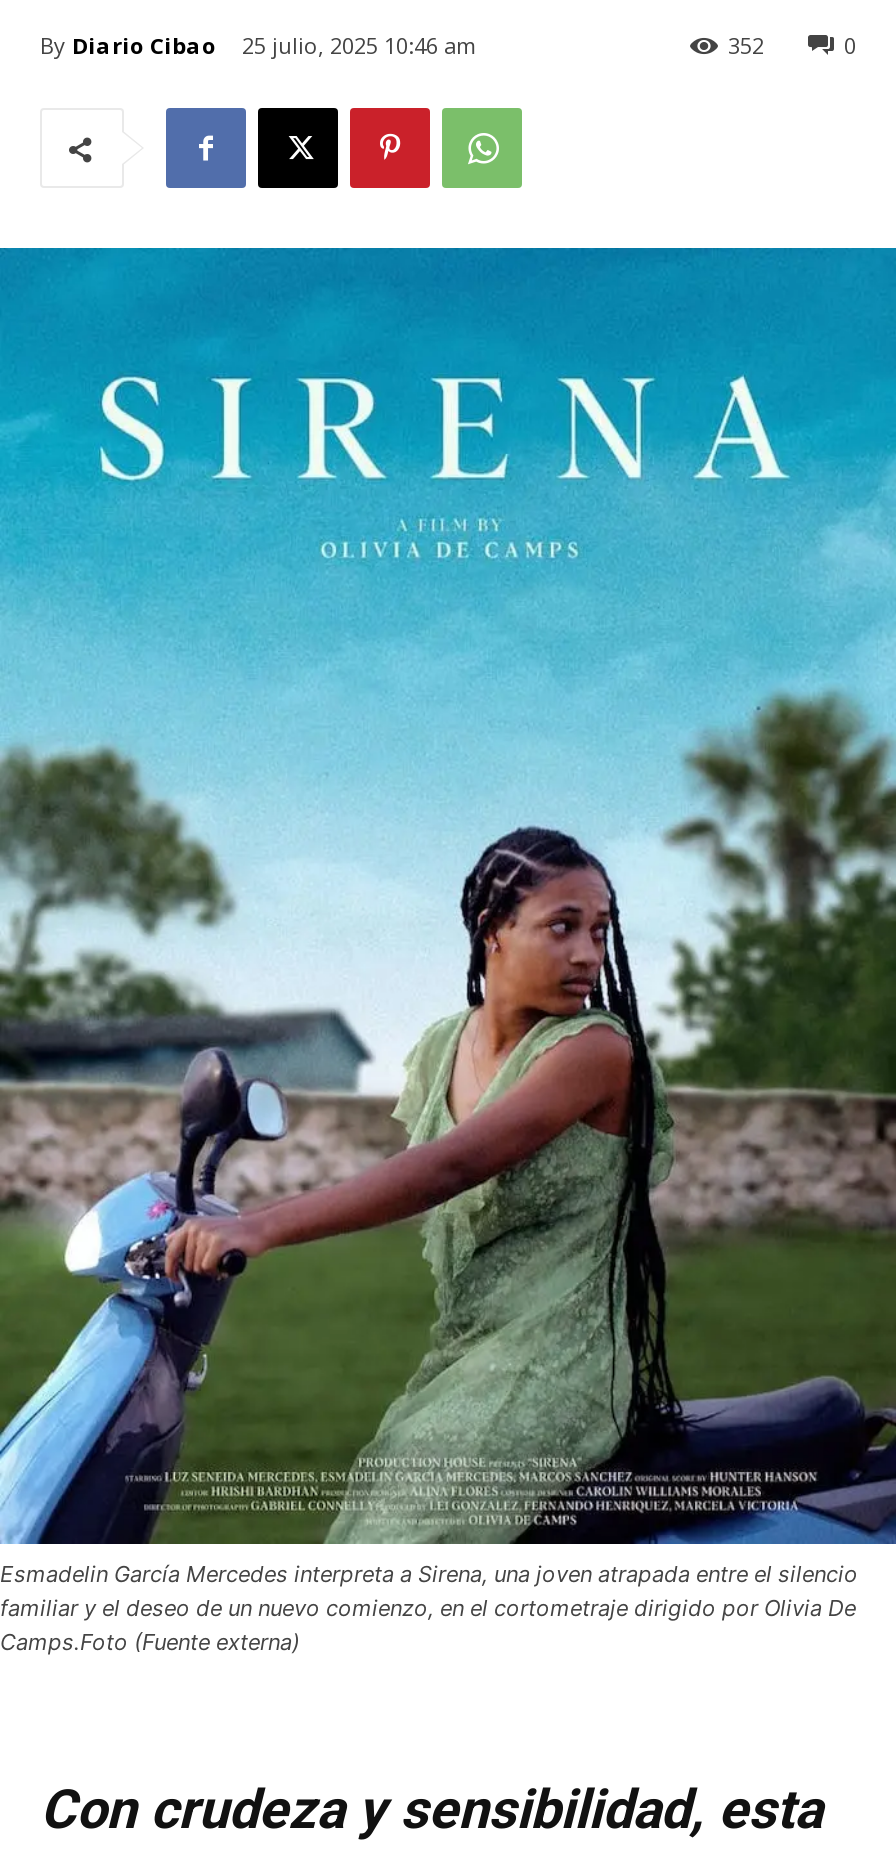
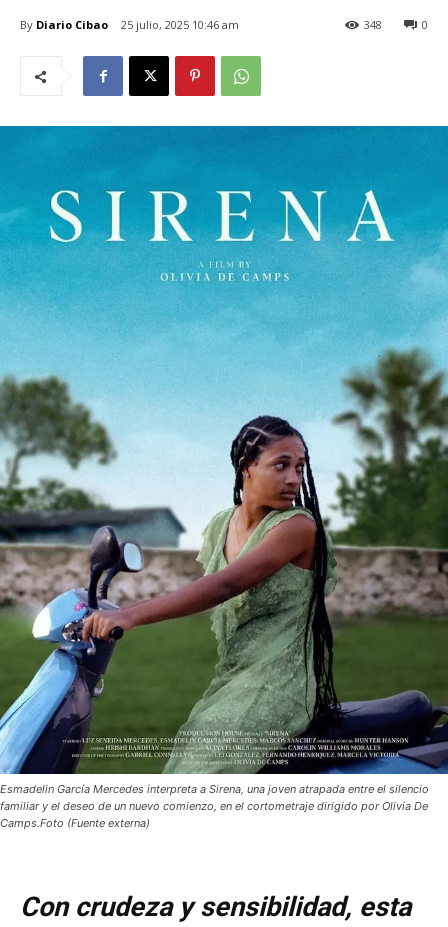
- 352
+ 348
